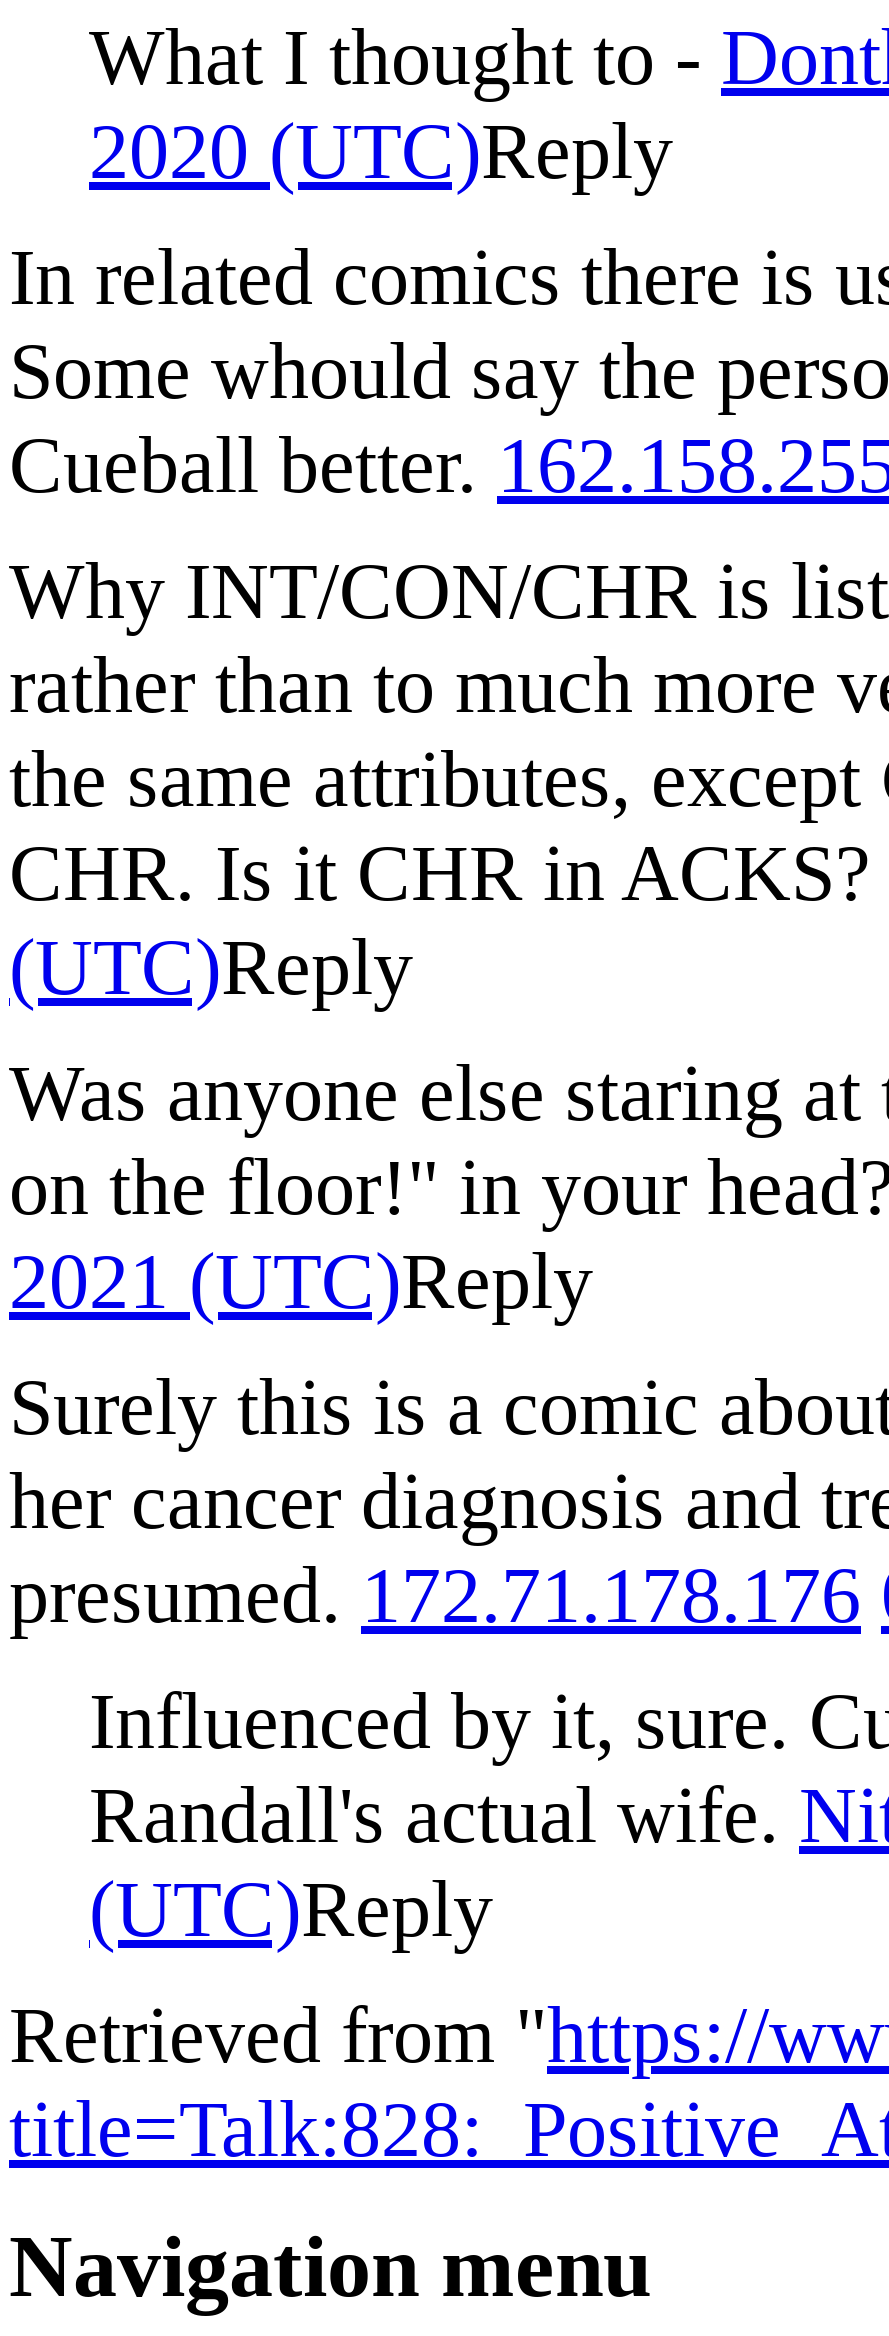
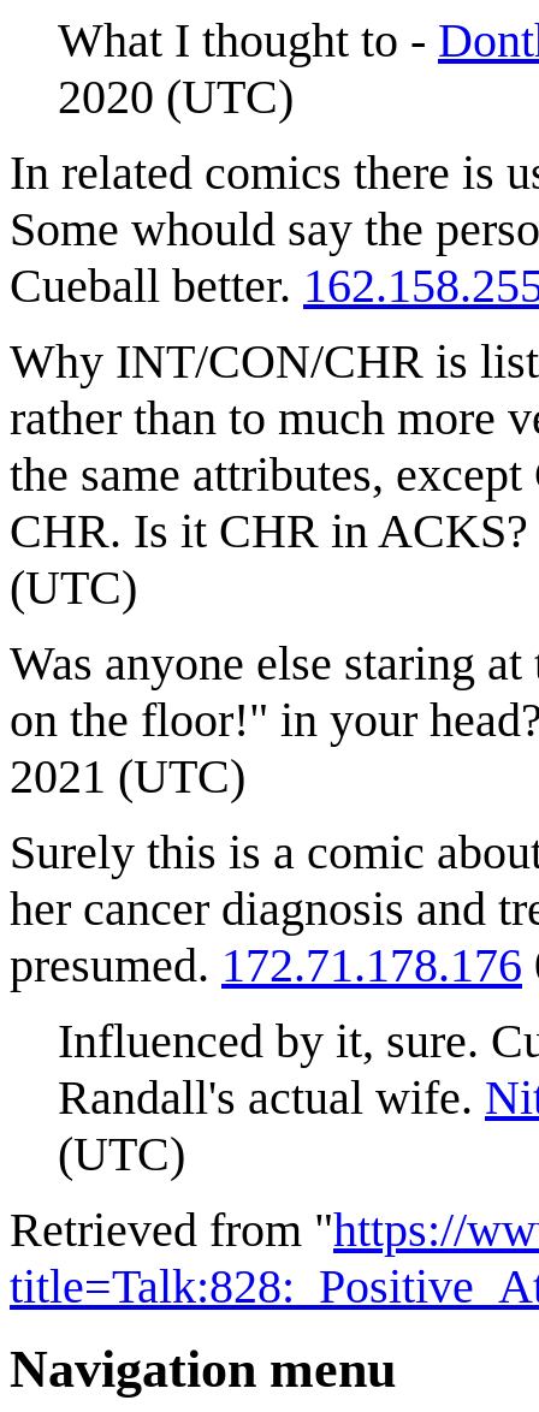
- 2020 (UTC)Reply
+ 2020 (UTC)

- (UTC)Reply
+ (UTC)

- 2021 (UTC)Reply
+ 2021 (UTC)

- (UTC)Reply
+ (UTC)
